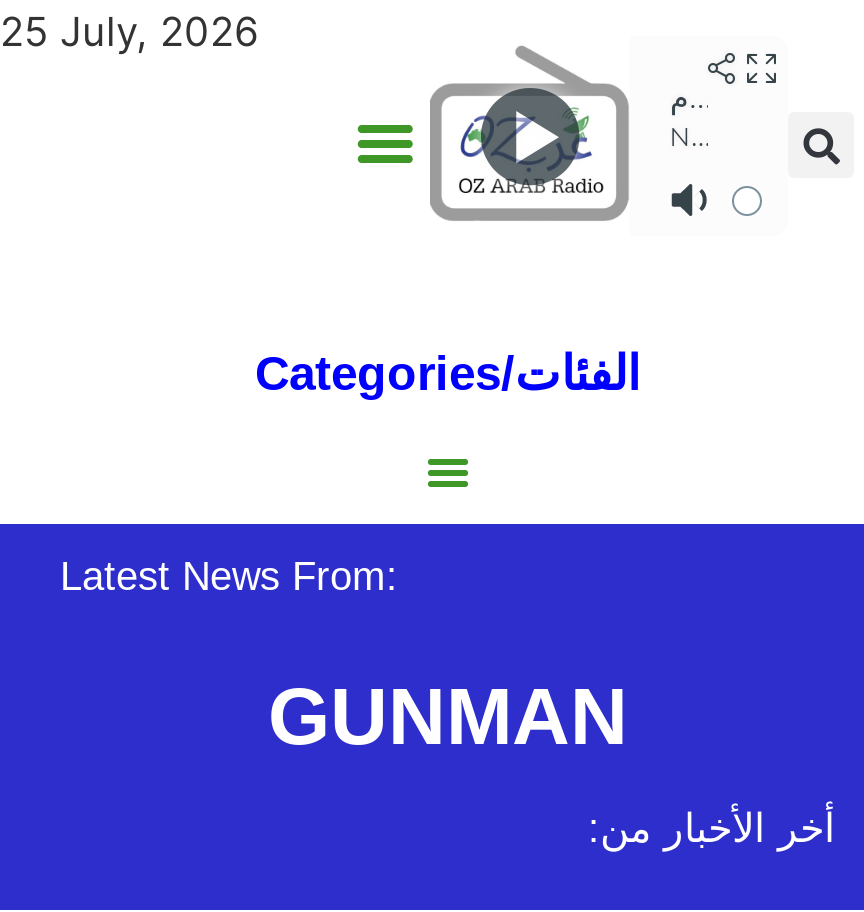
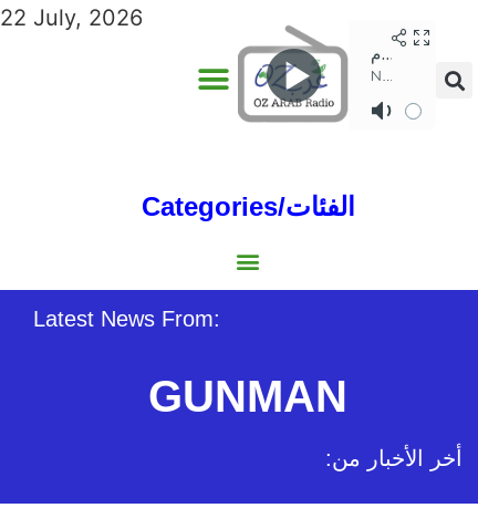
- 25 July, 2026
+ 22 July, 2026
